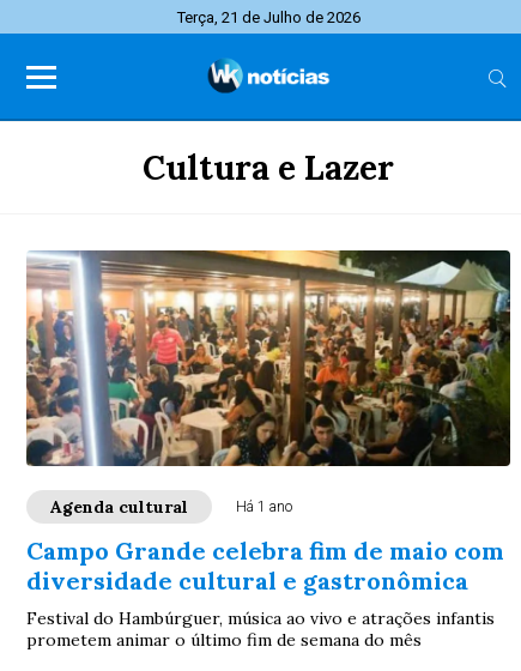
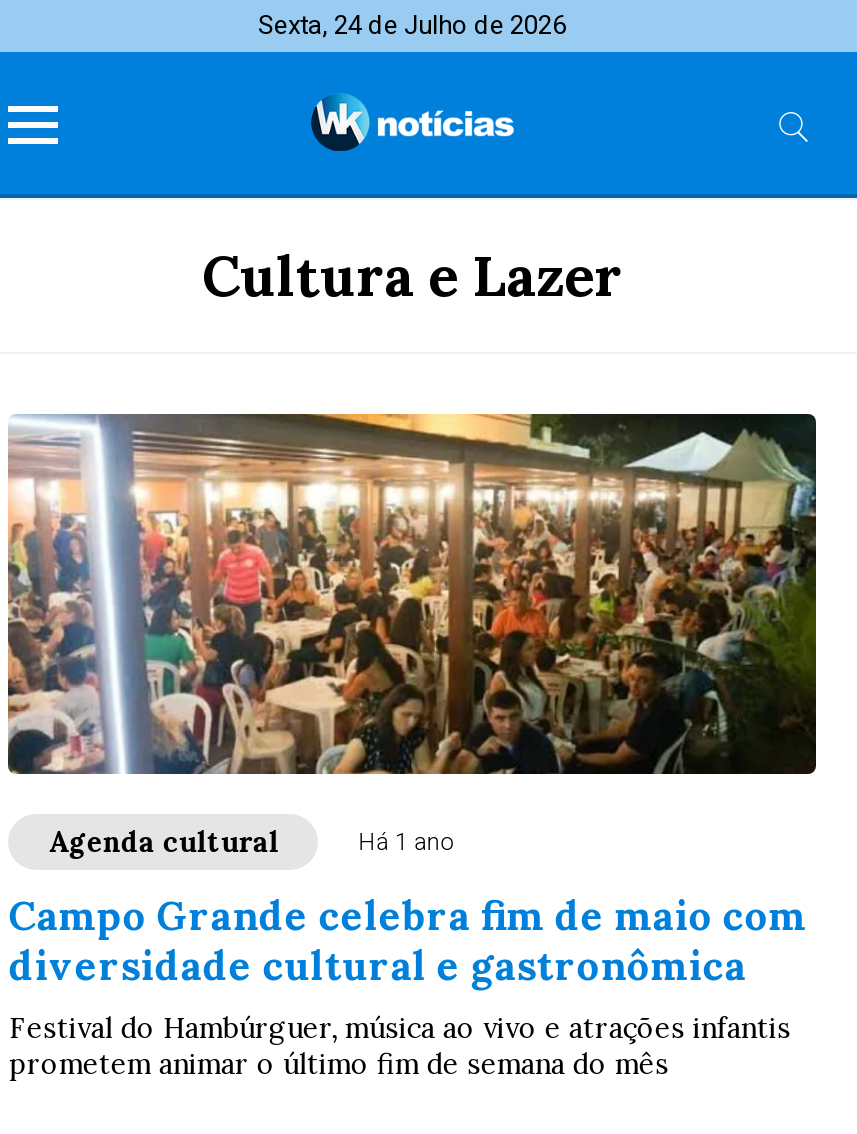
- Terça, 21 de Julho de 2026
+ Sexta, 24 de Julho de 2026
